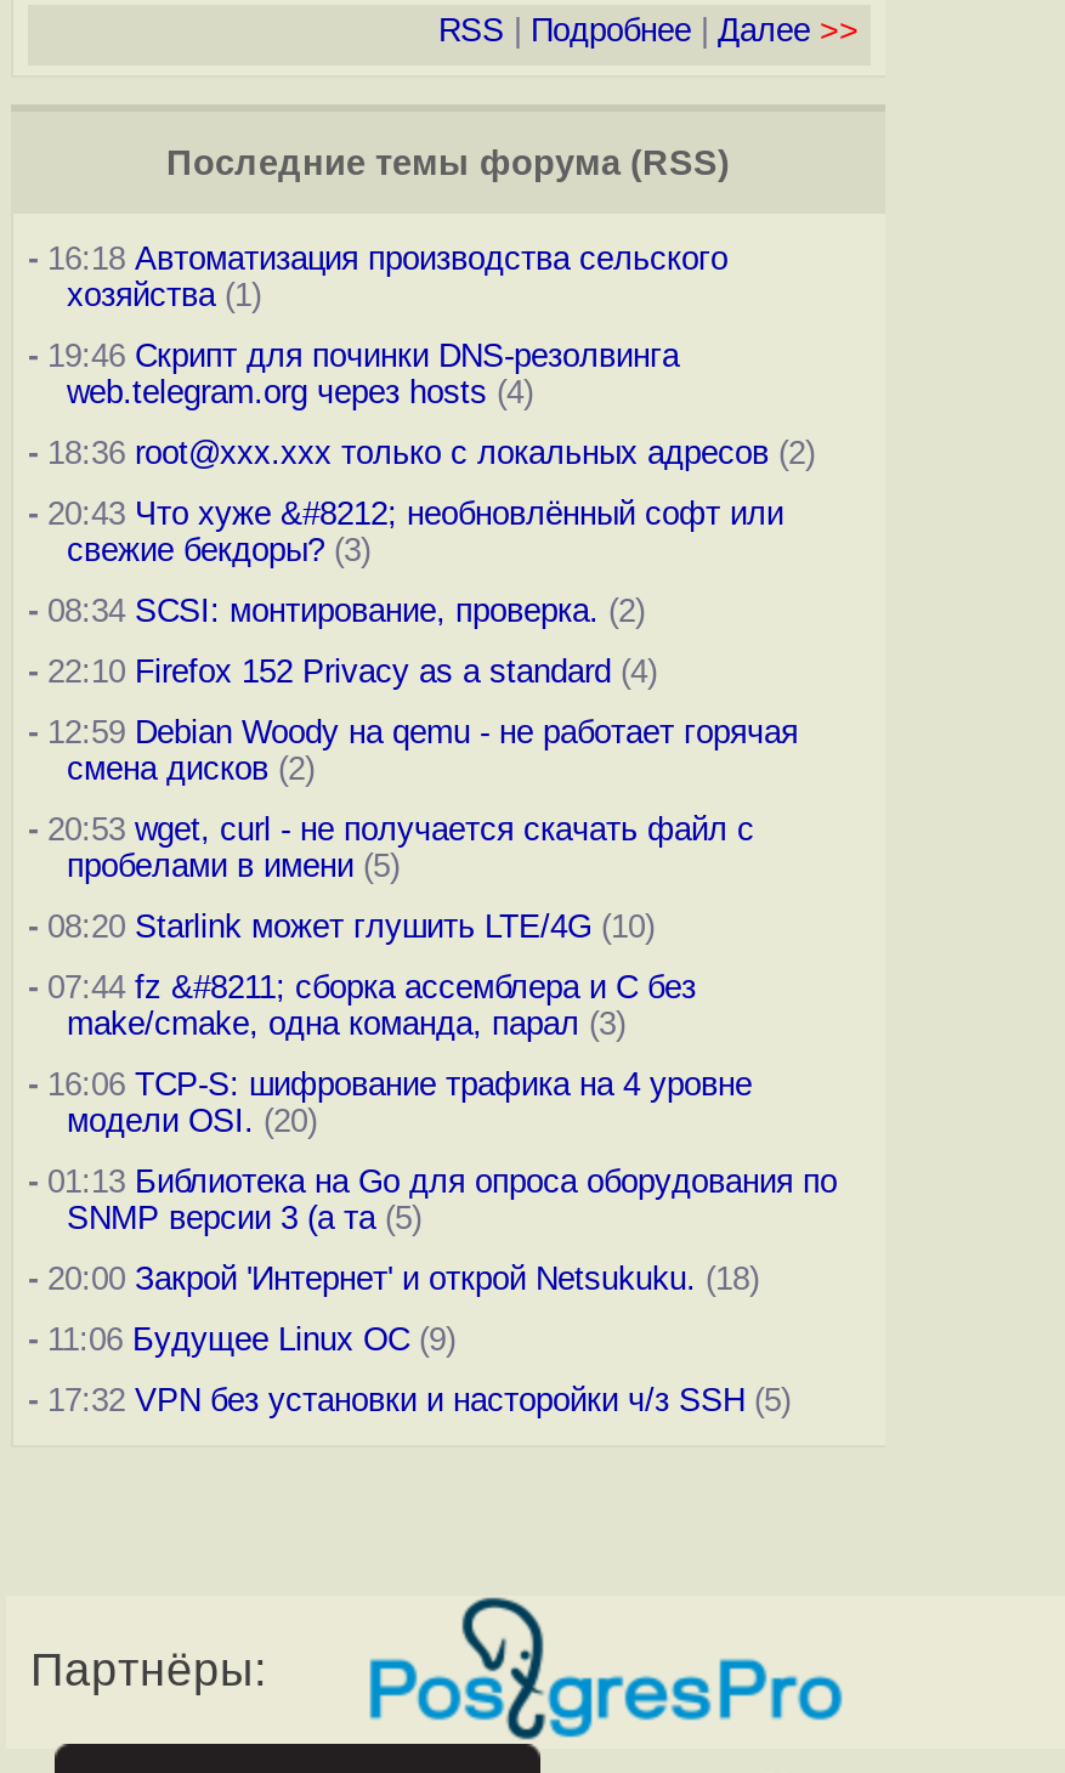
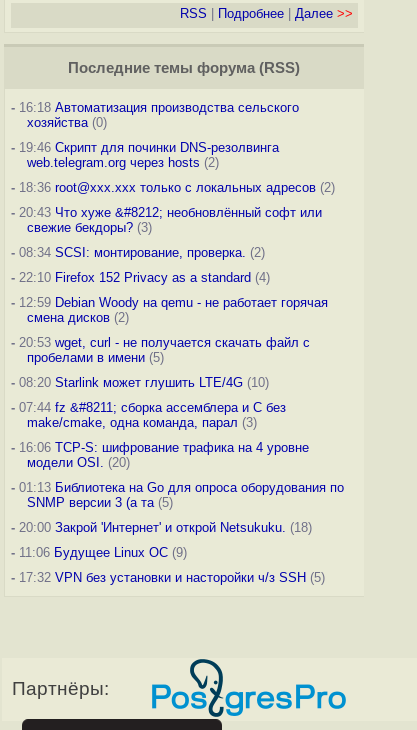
- хозяйства (1)
+ хозяйства (0)

- web.telegram.org через hosts (4)
+ web.telegram.org через hosts (2)
